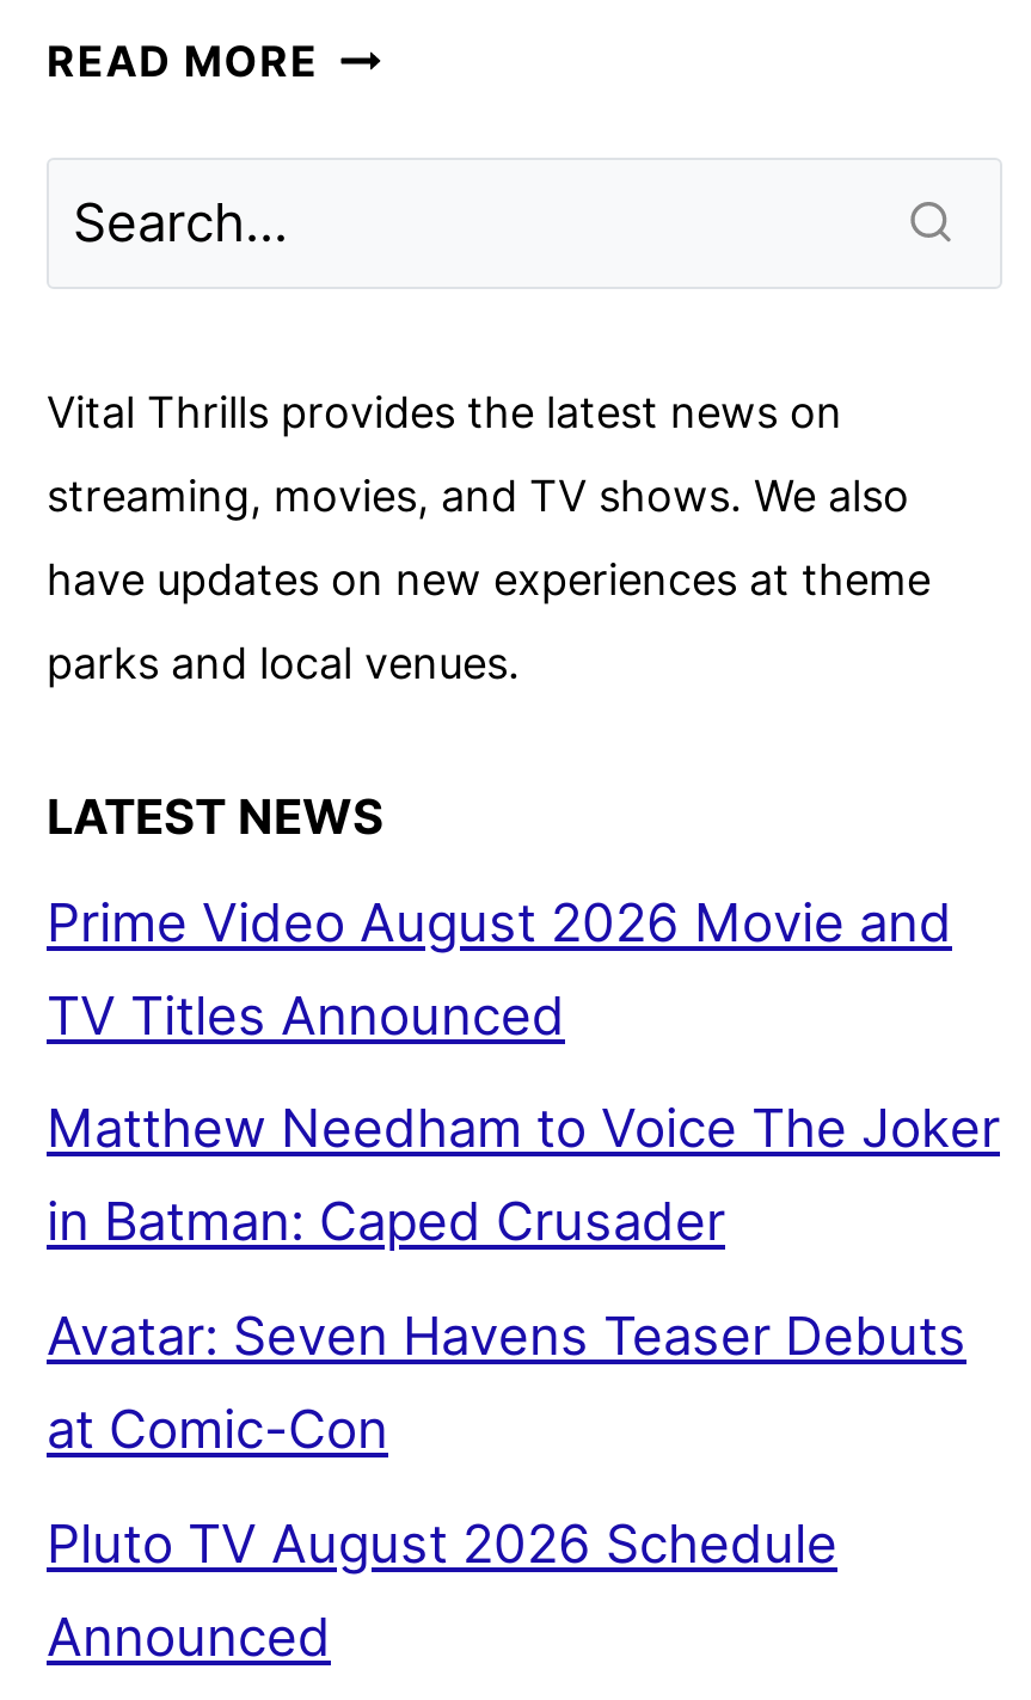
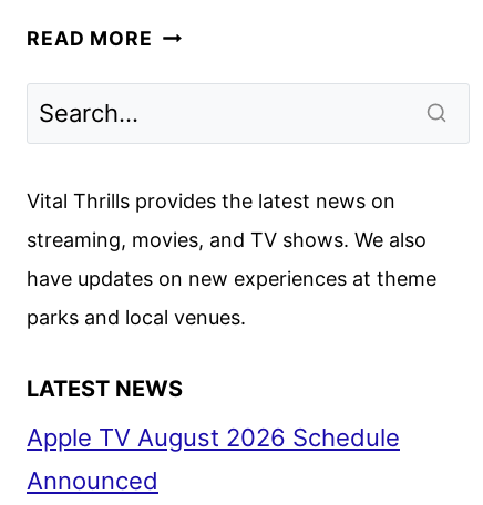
- Prime Video August 2026 Movie and
- TV Titles Announced
- Matthew Needham to Voice The Joker
- in Batman: Caped Crusader
- Avatar: Seven Havens Teaser Debuts
- at Comic-Con
- Pluto TV August 2026 Schedule
+ Apple TV August 2026 Schedule
